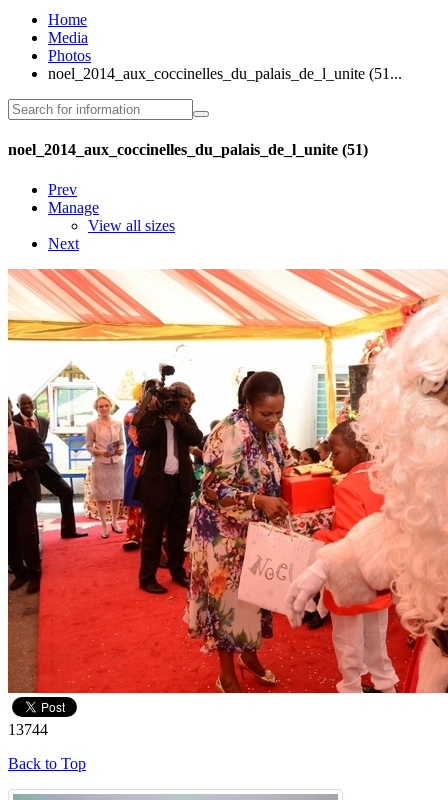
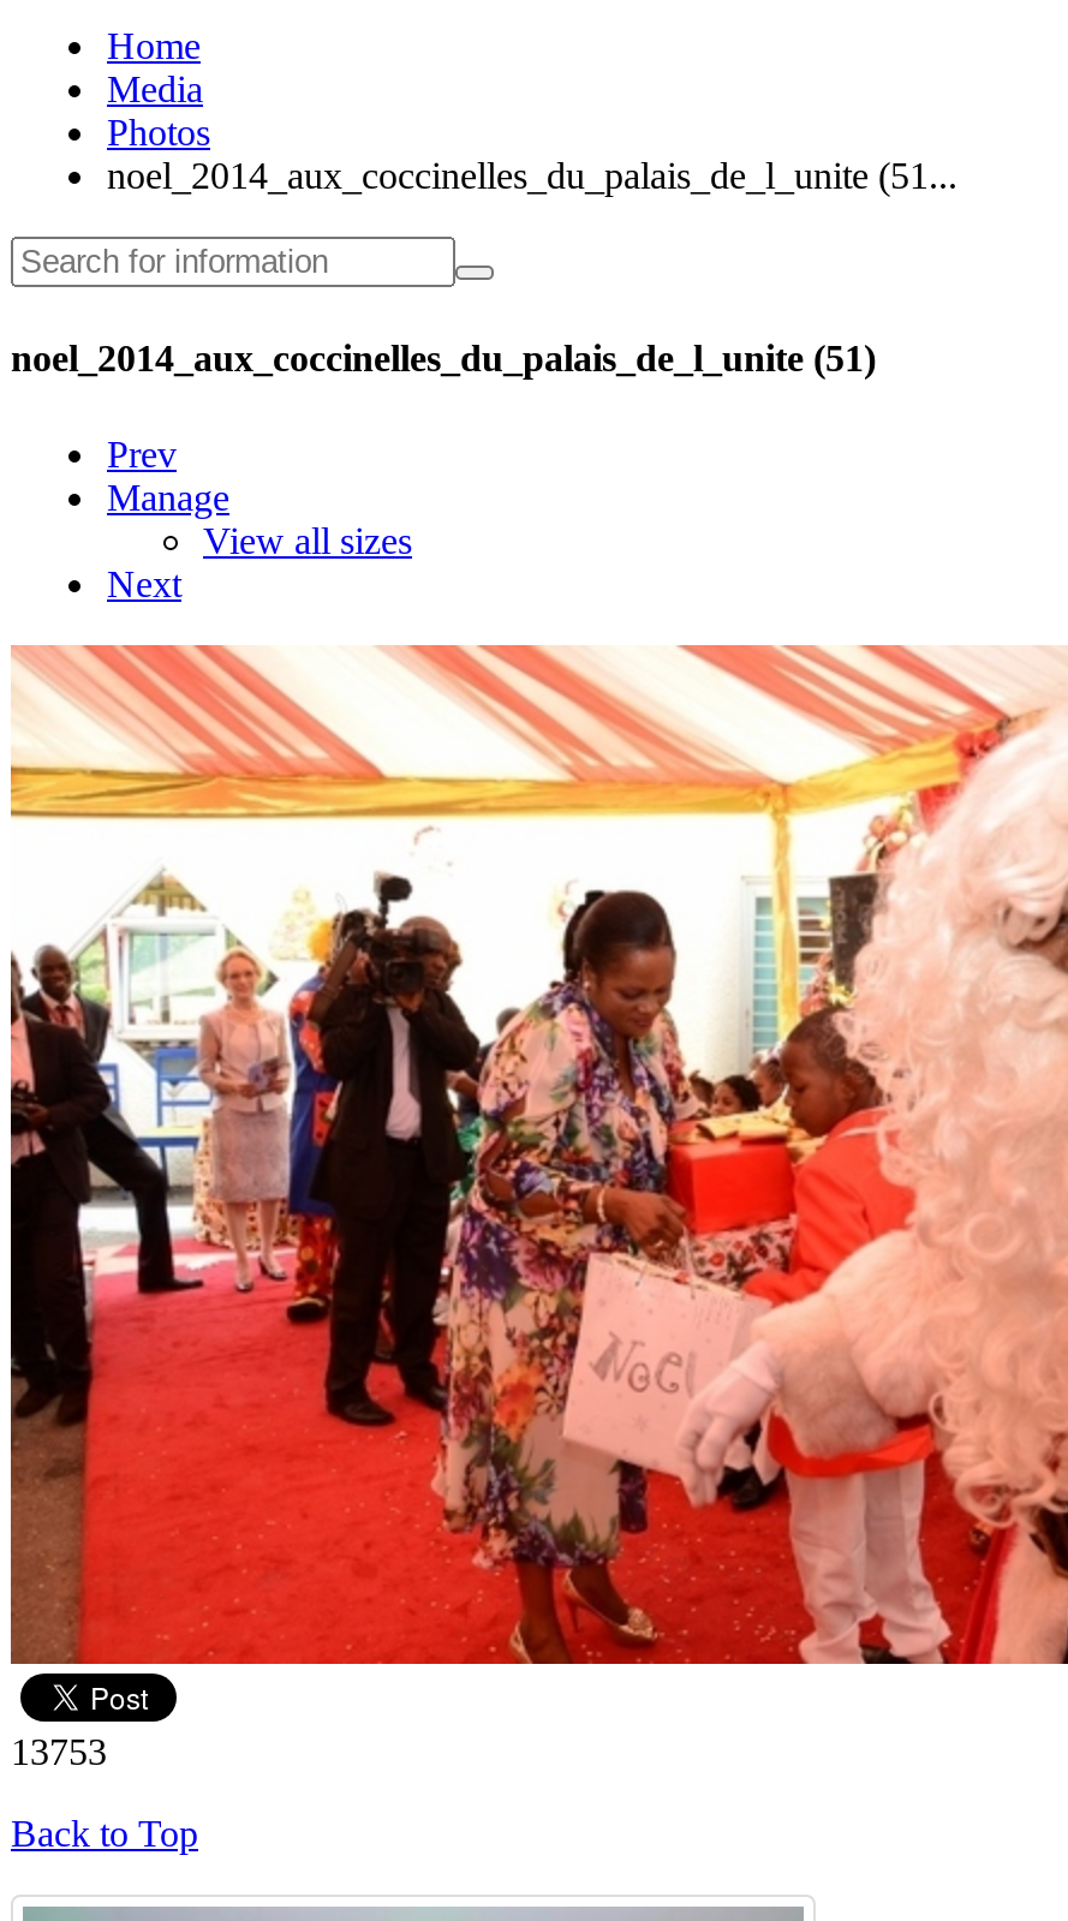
- 13744
+ 13753
